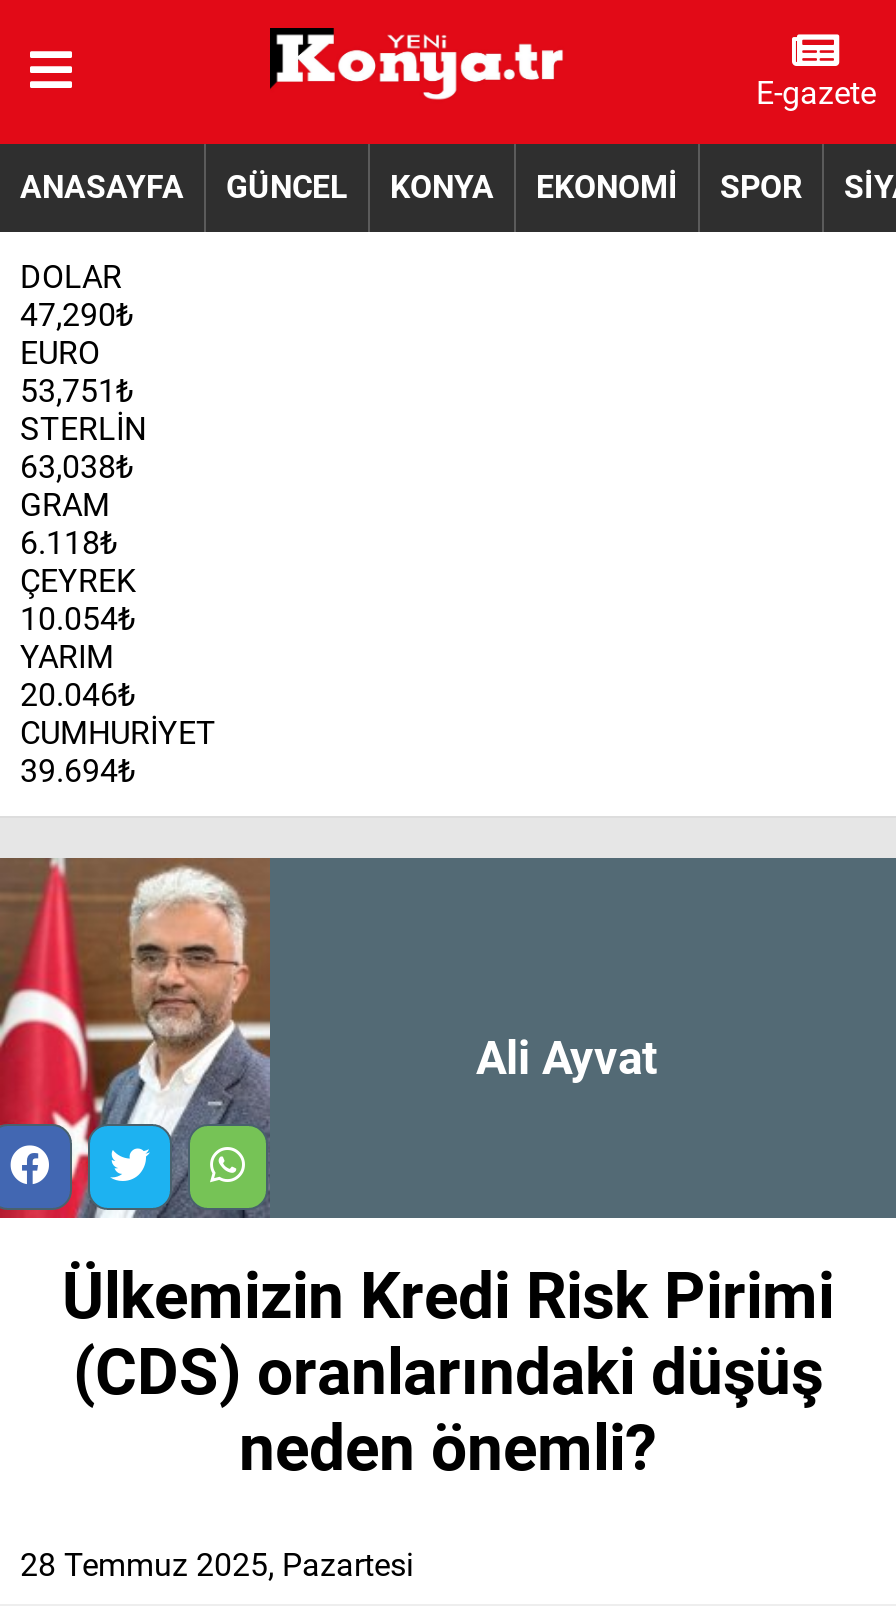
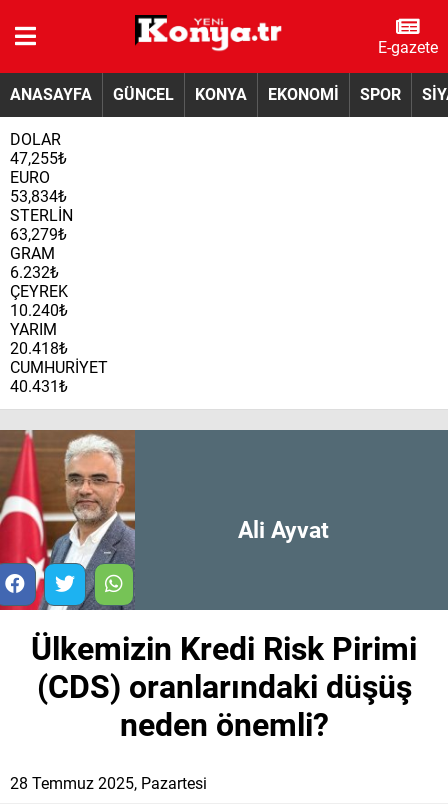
- 47,290₺
+ 47,255₺

- 53,751₺
+ 53,834₺

- 63,038₺
+ 63,279₺

- 6.118₺
+ 6.232₺

- 10.054₺
+ 10.240₺

- 20.046₺
+ 20.418₺

- 39.694₺
+ 40.431₺
